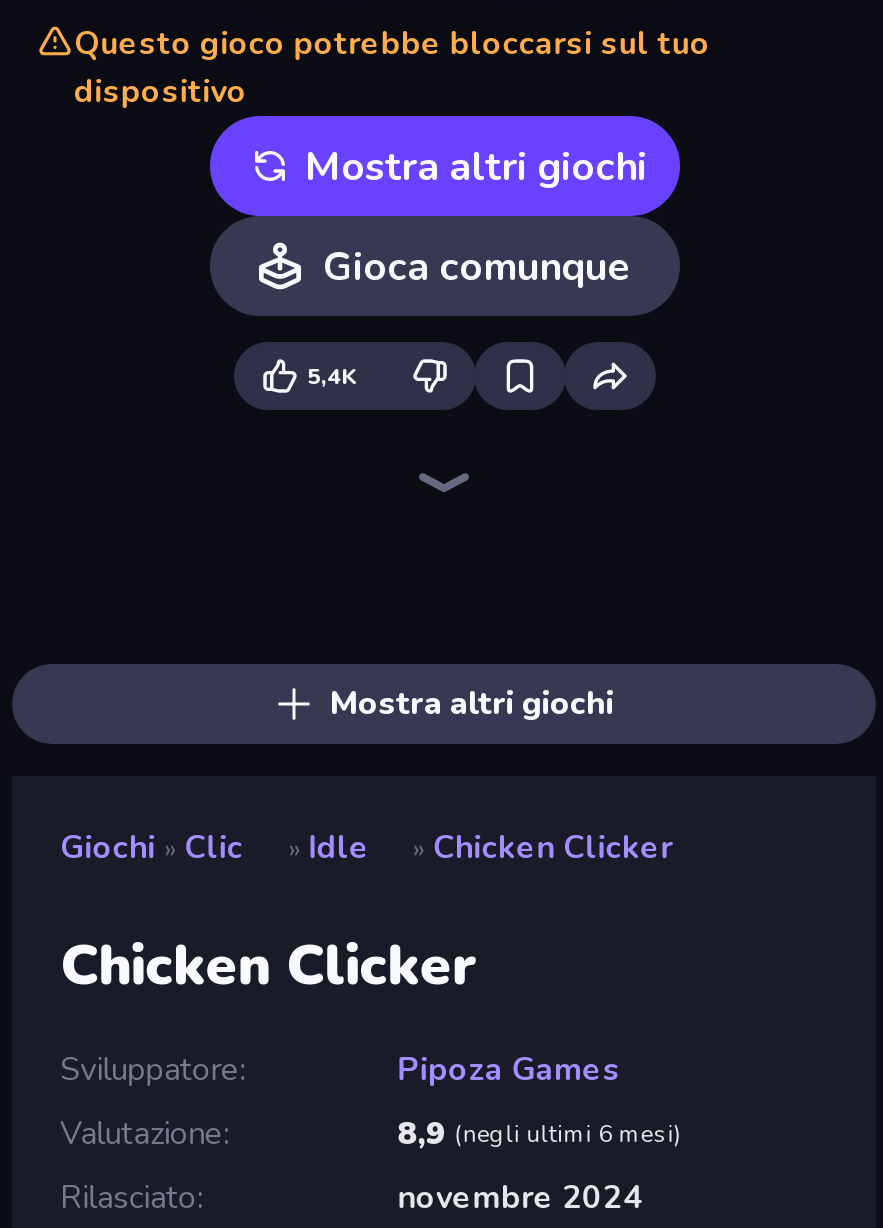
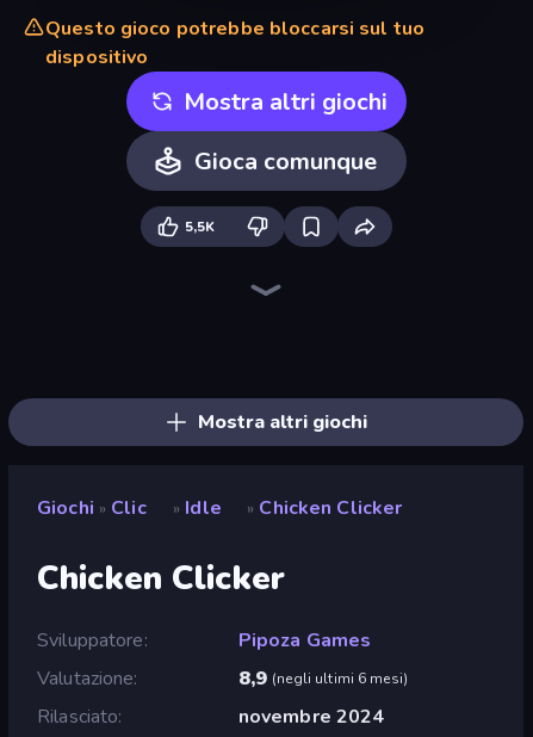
- 5,4K
+ 5,5K
